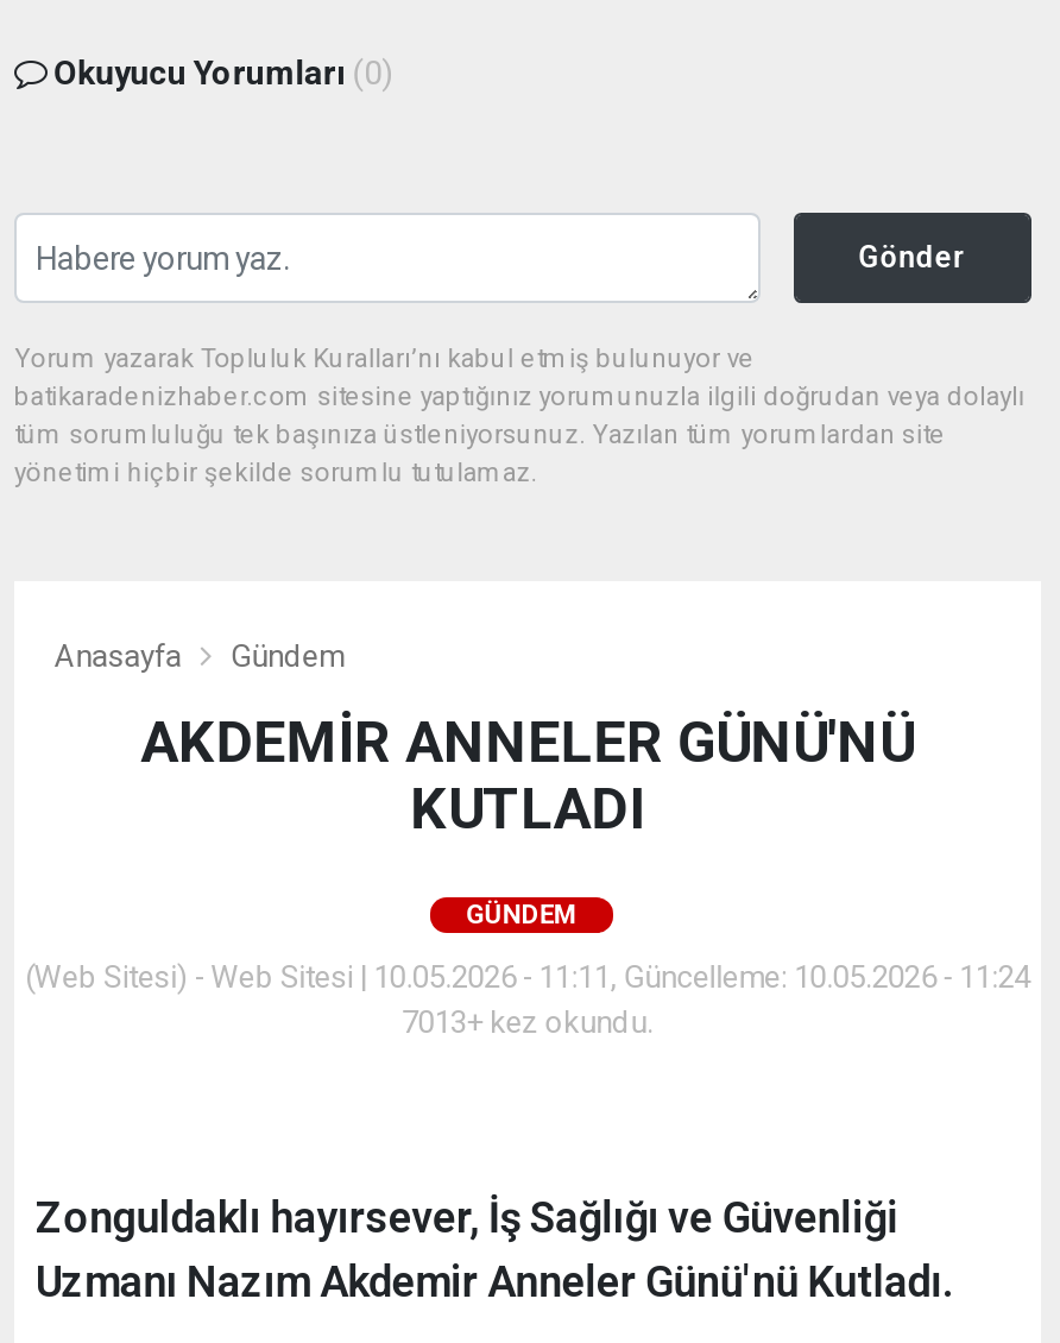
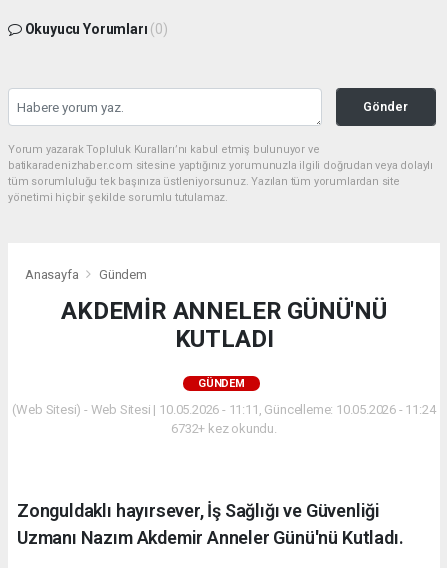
- 7013+ kez okundu.
+ 6732+ kez okundu.
